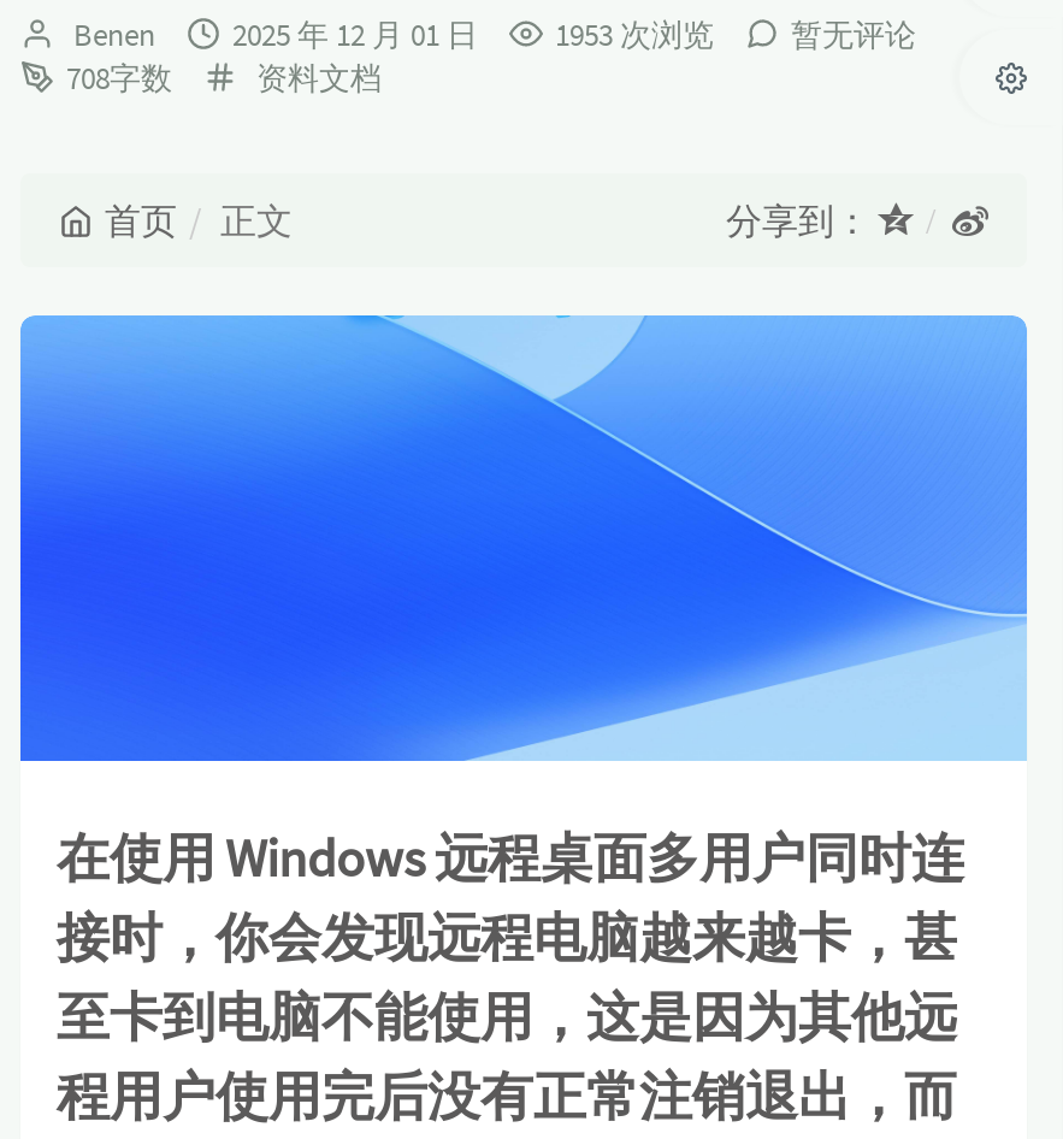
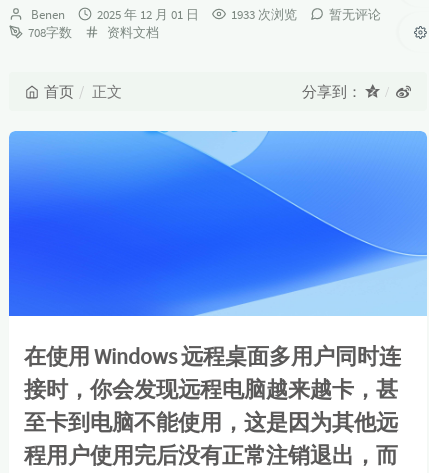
- 1953 次浏览
+ 1933 次浏览
